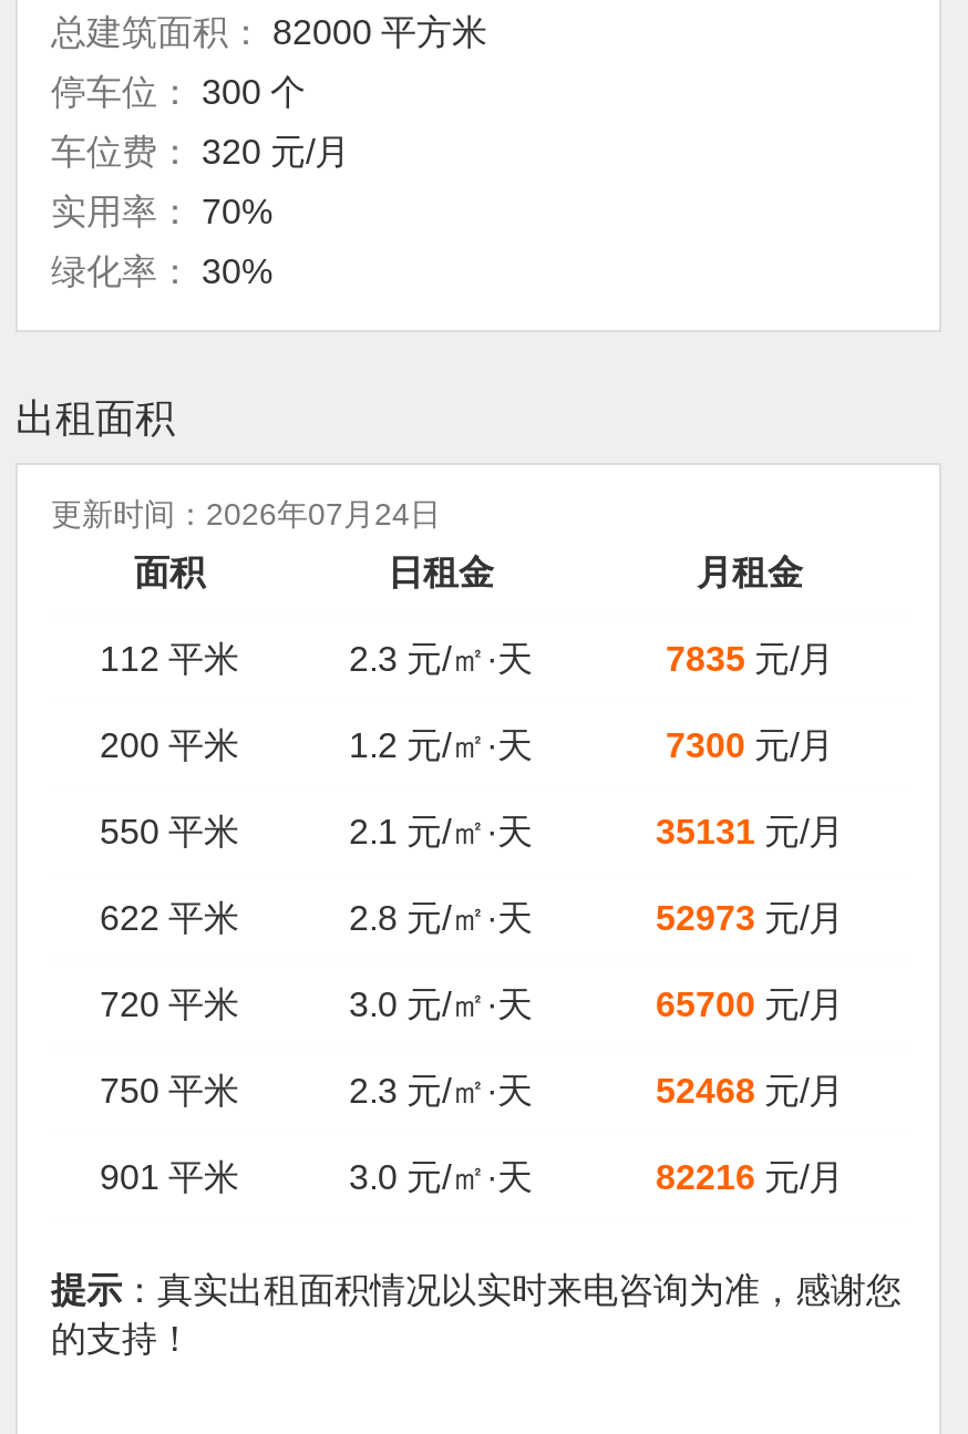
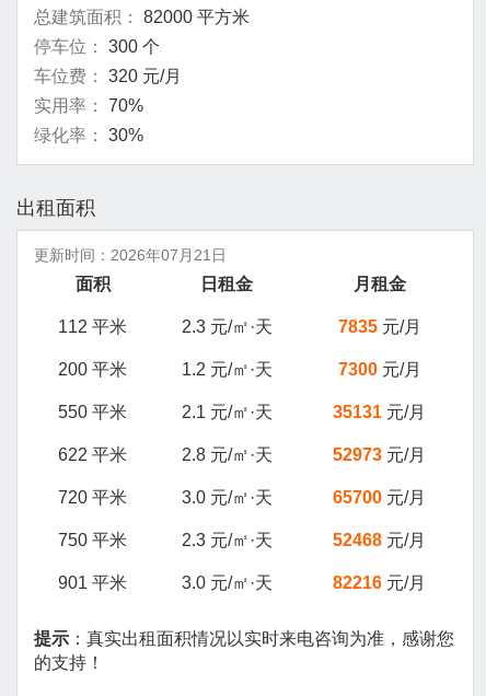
- 更新时间：2026年07月24日
+ 更新时间：2026年07月21日
